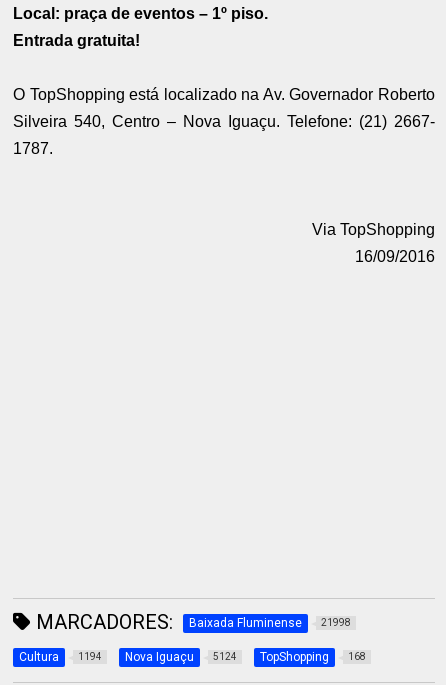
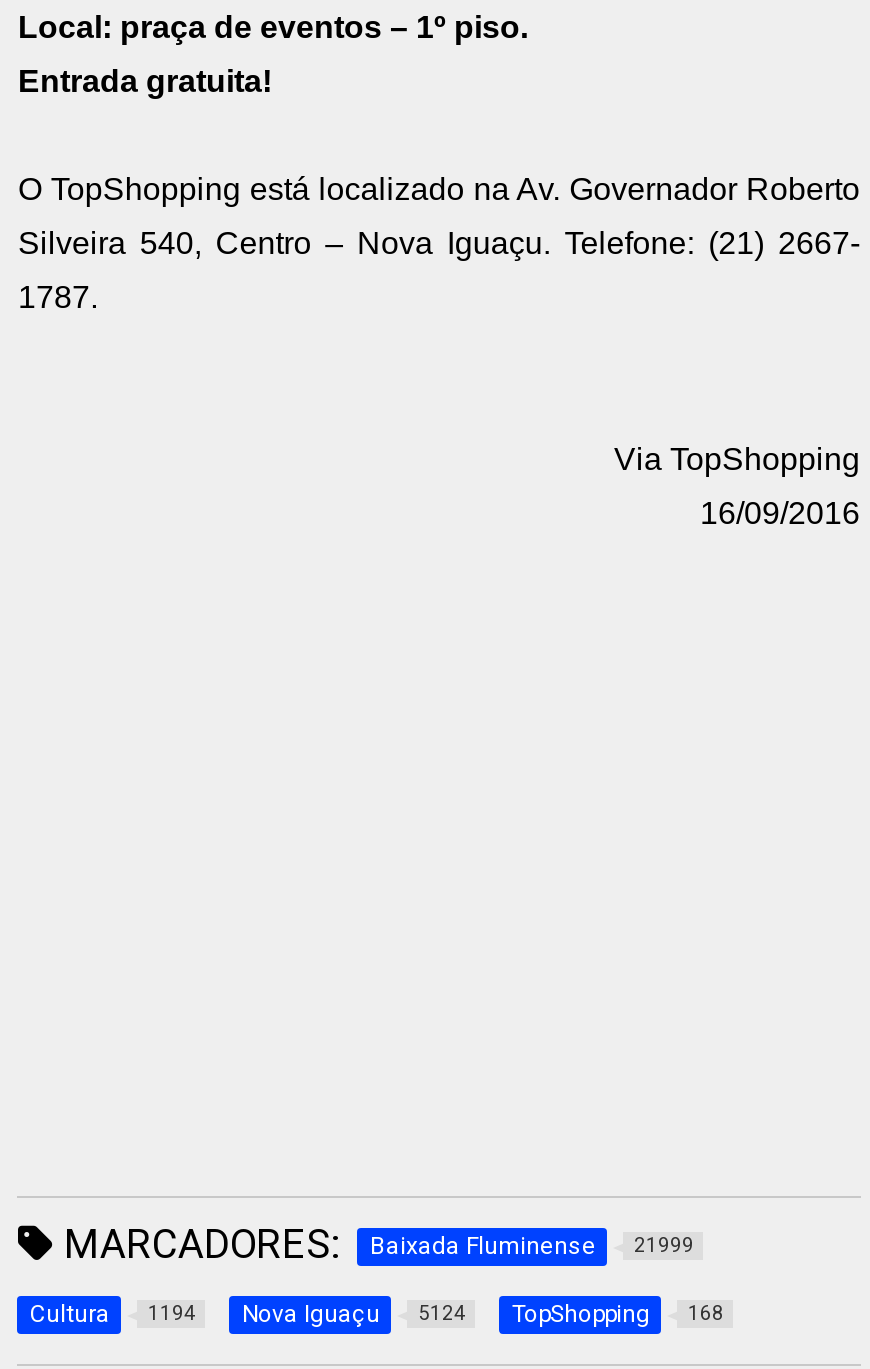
- MARCADORES: Baixada Fluminense 21998
+ MARCADORES: Baixada Fluminense 21999
